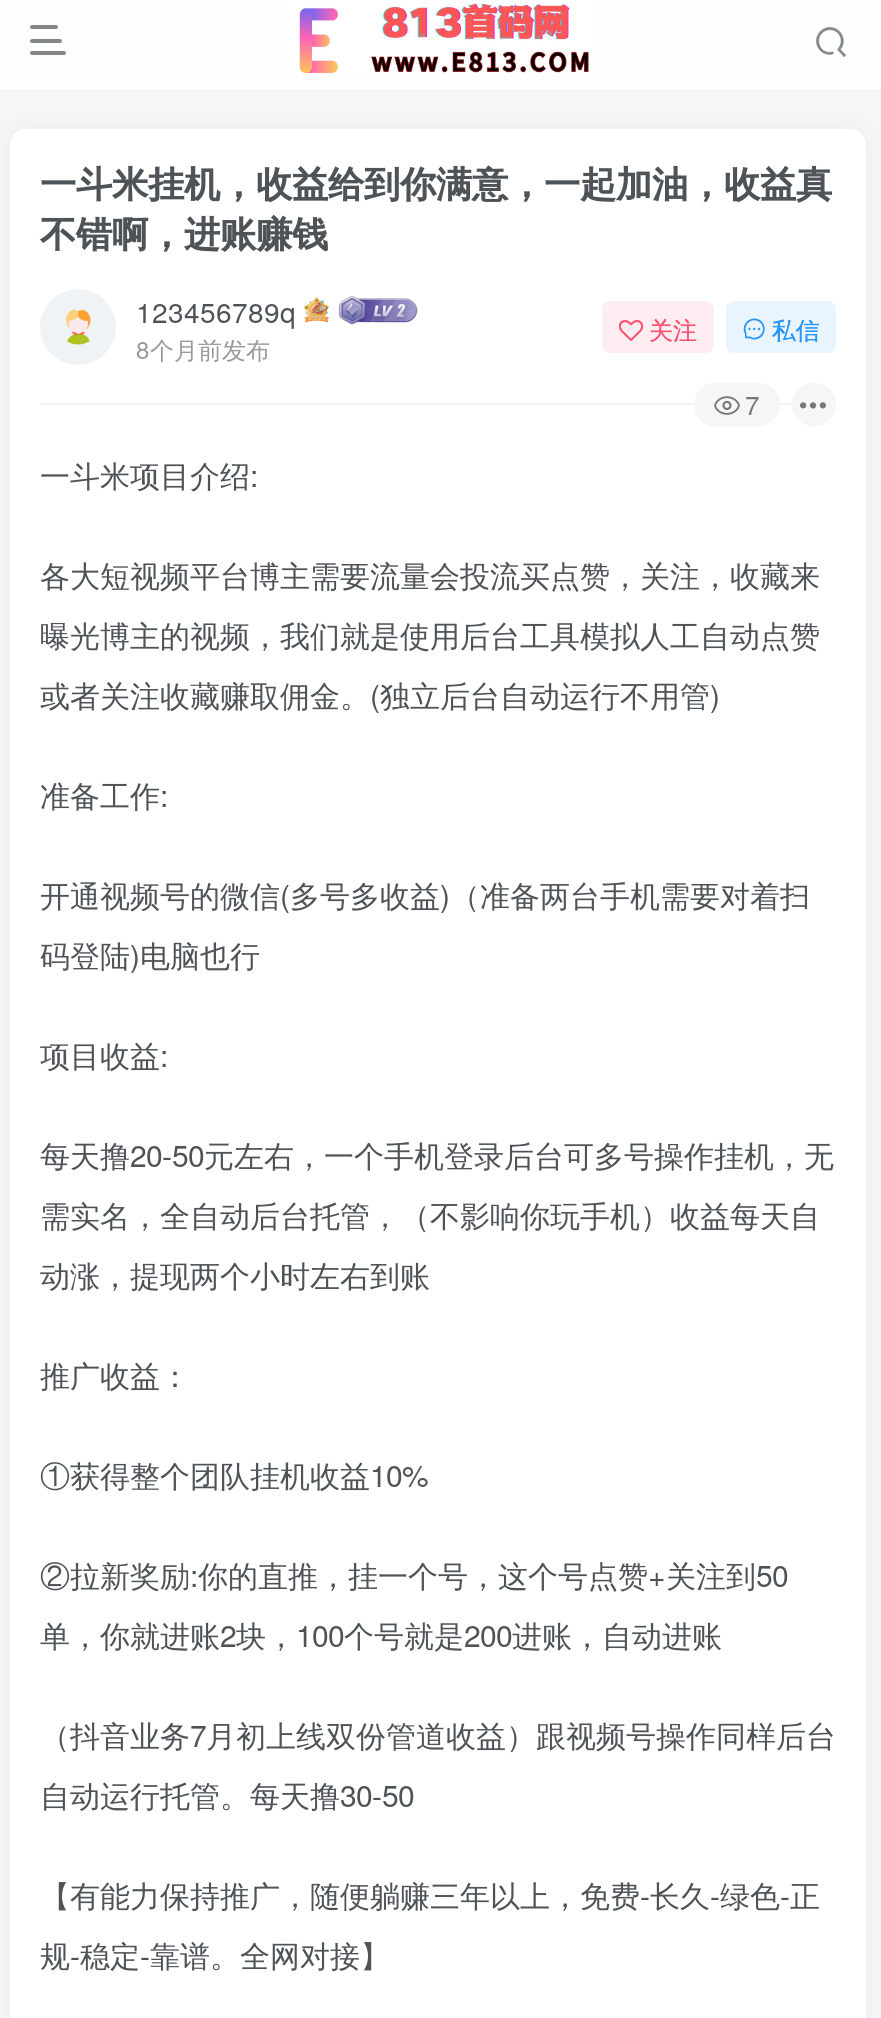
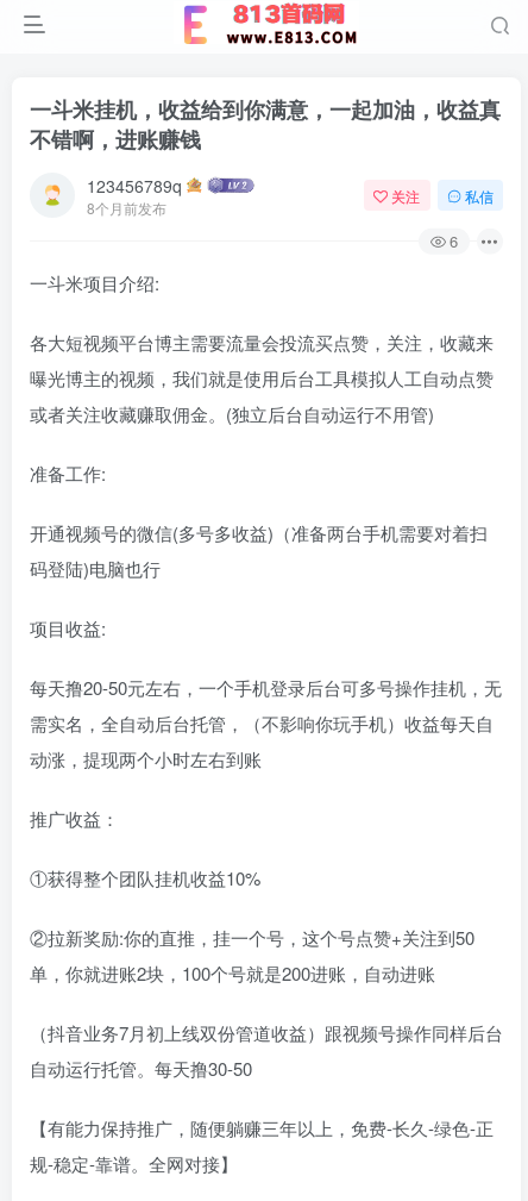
- 7
+ 6
